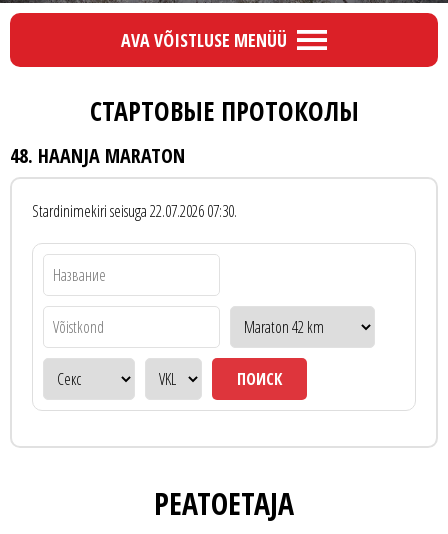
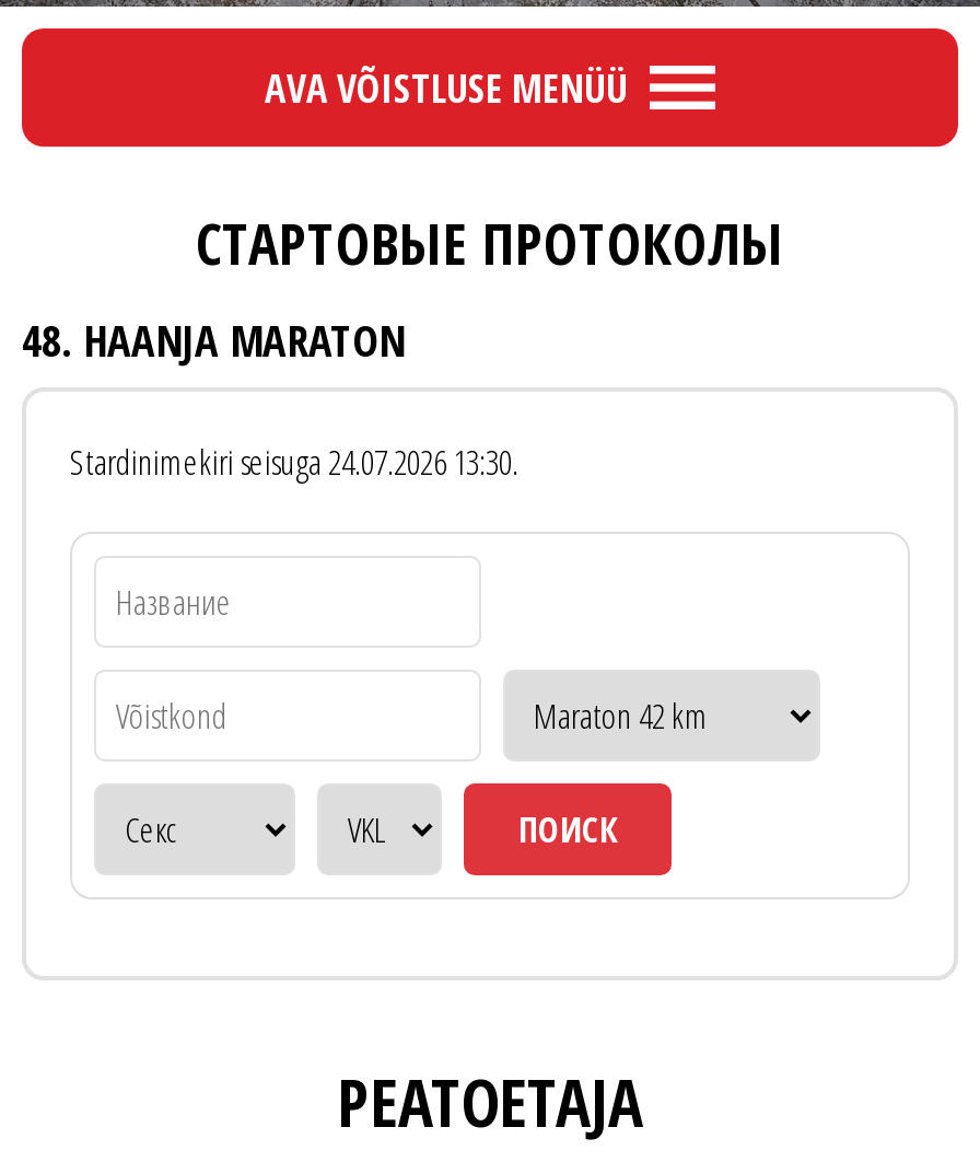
- Stardinimekiri seisuga 22.07.2026 07:30.
+ Stardinimekiri seisuga 24.07.2026 13:30.
